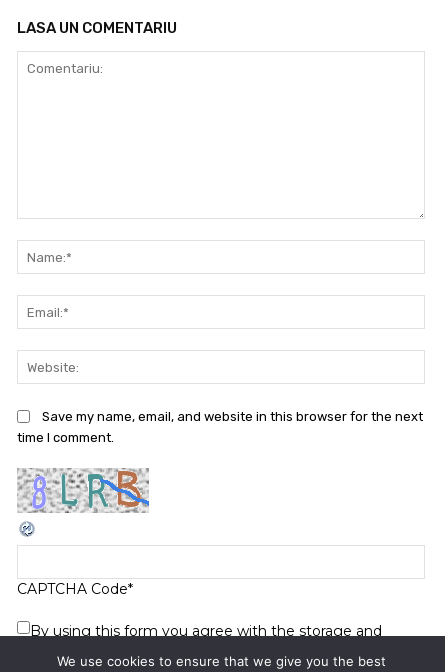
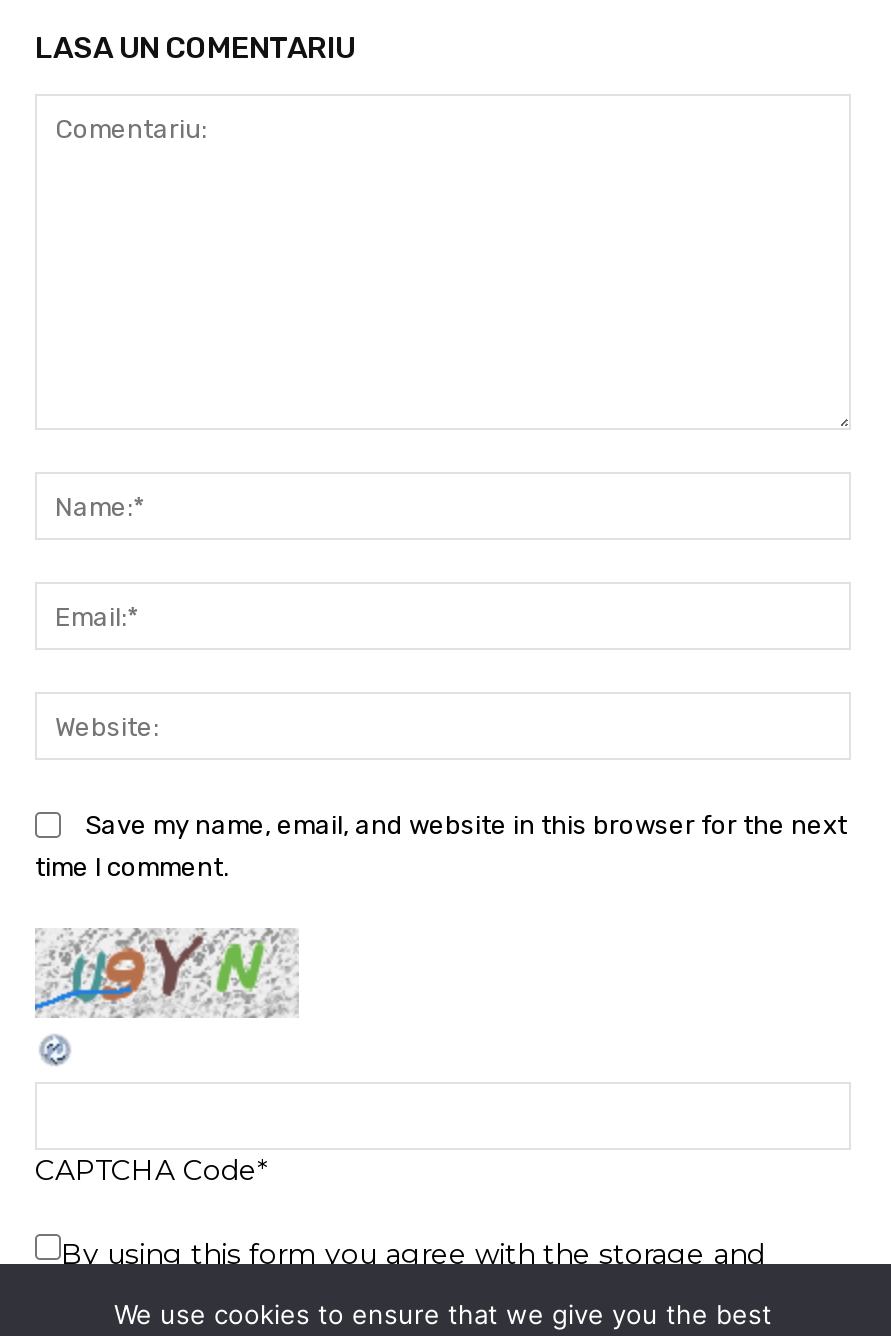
- [image]
+ [image]
